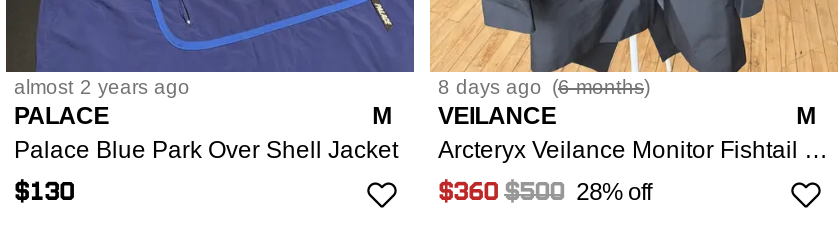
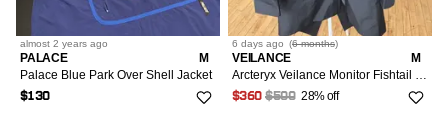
- 8 days ago (6 months)
+ 6 days ago (6 months)
